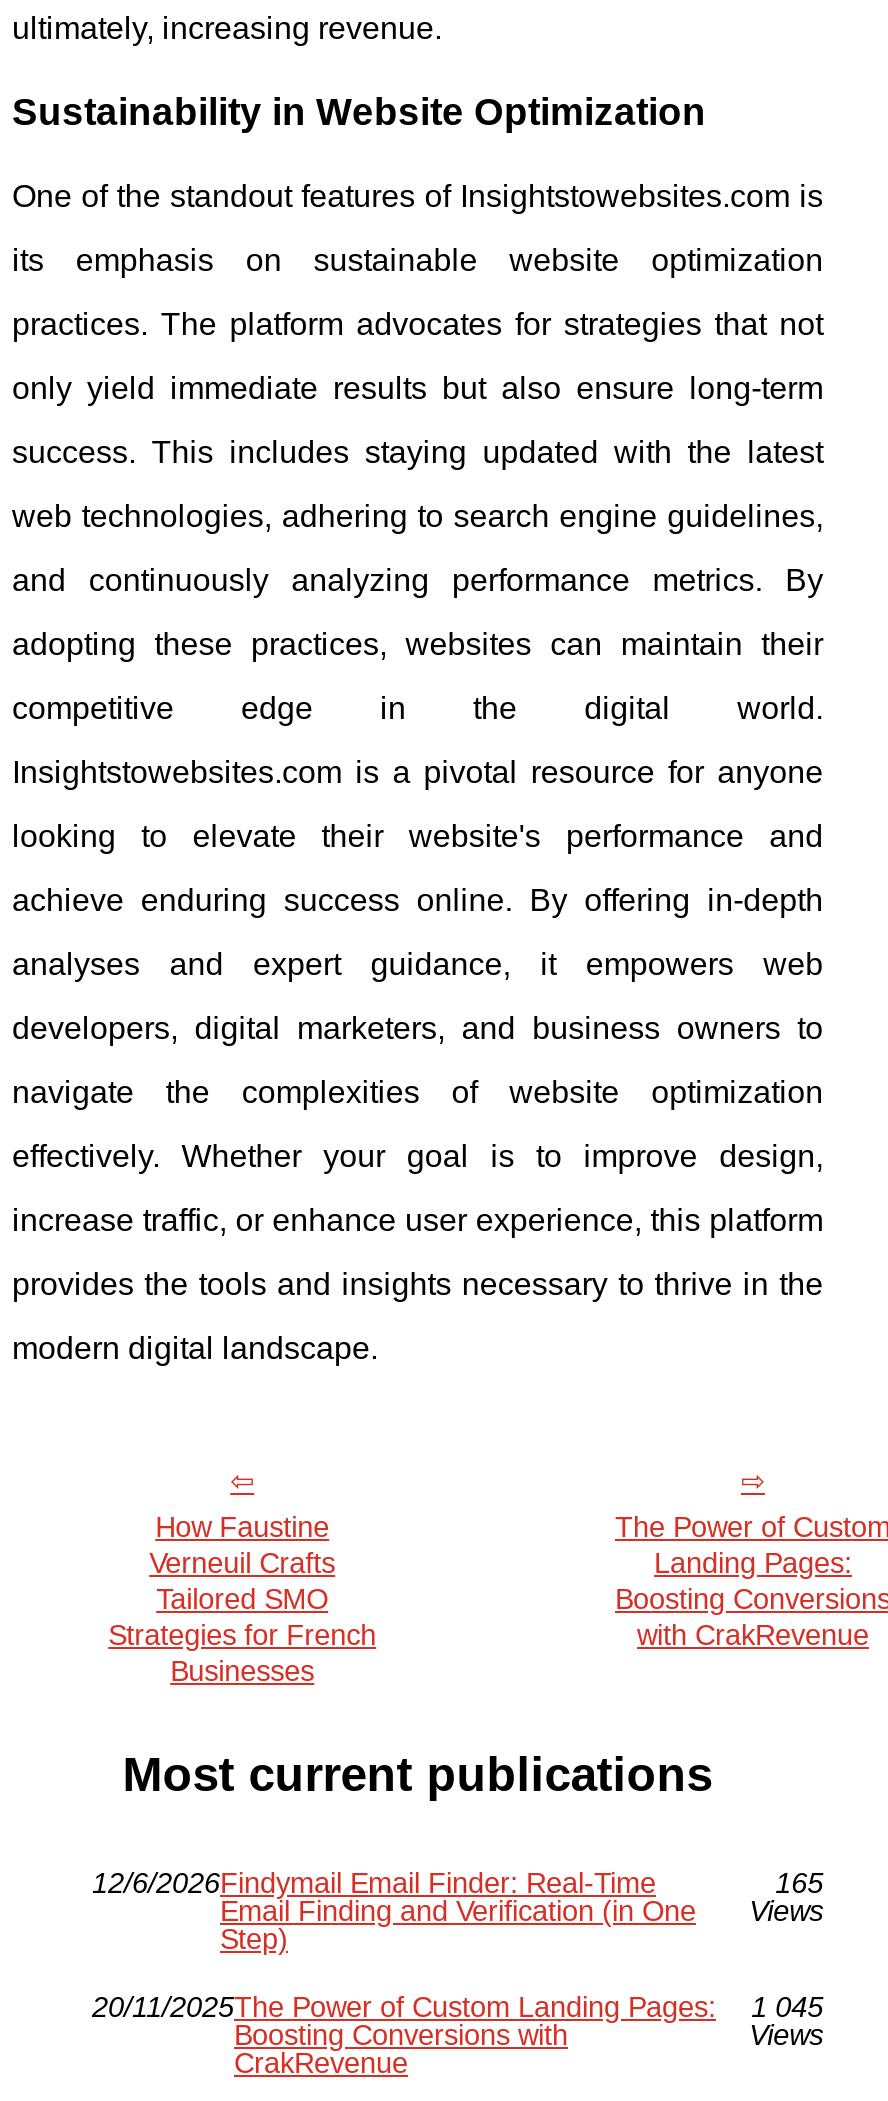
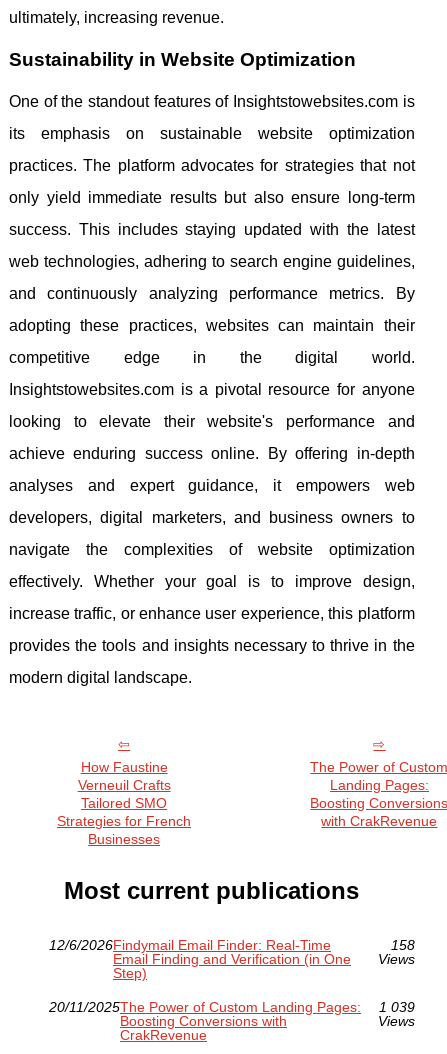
- 165
+ 158

- 20/11/2025The Power of Custom Landing Pages: 1 045
+ 20/11/2025The Power of Custom Landing Pages: 1 039
